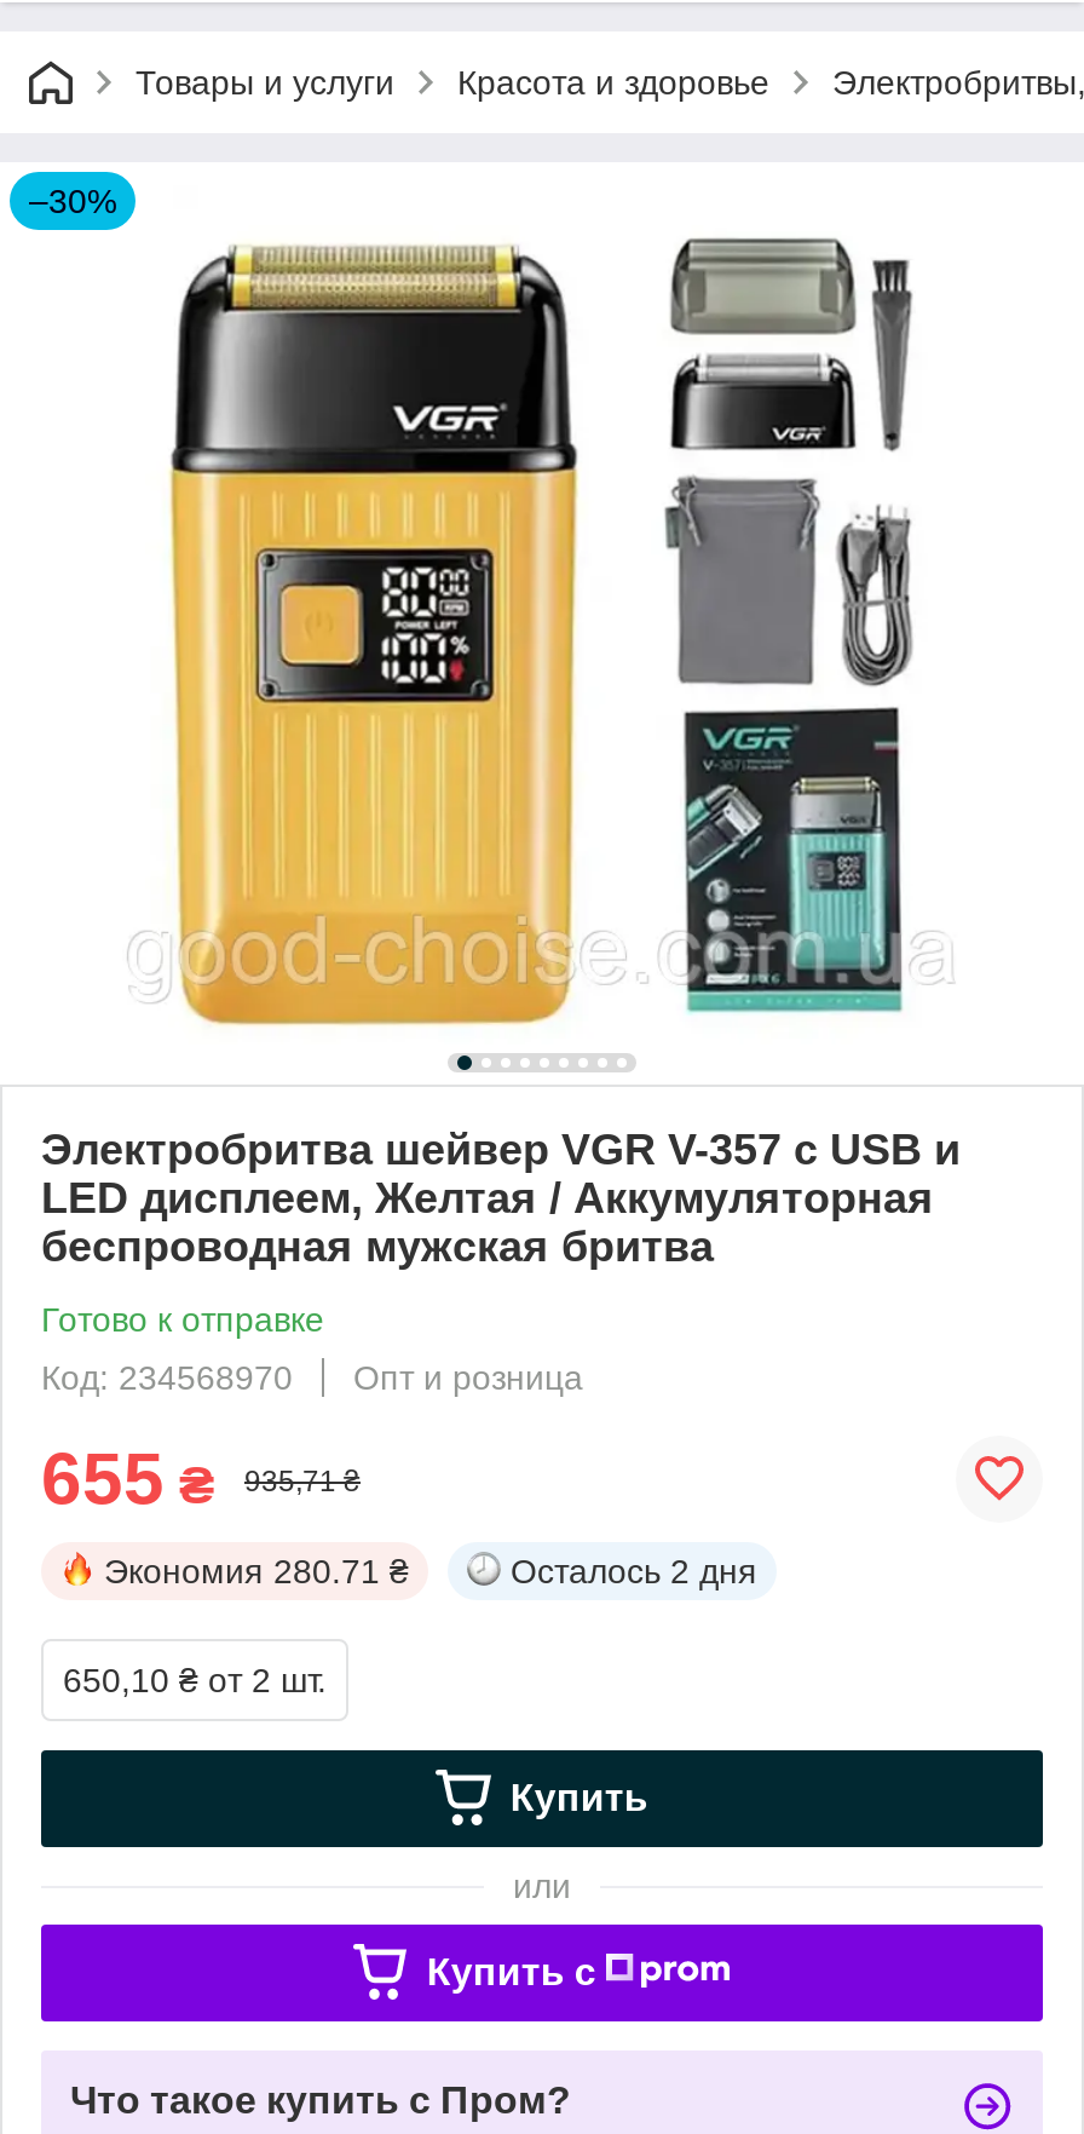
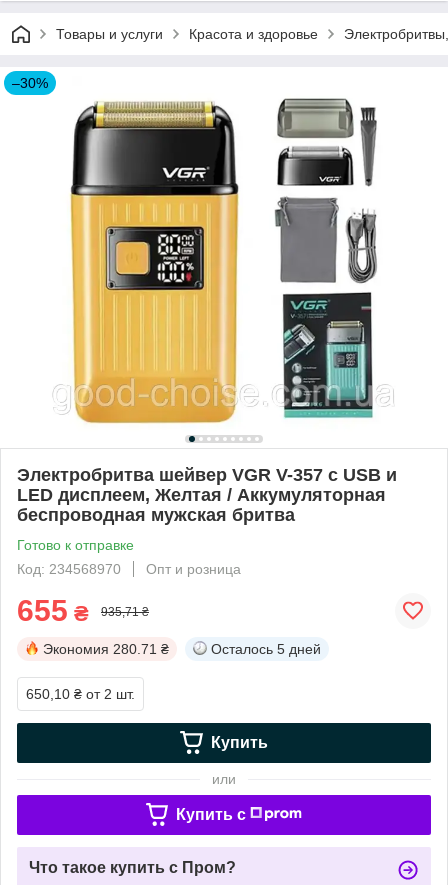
- Осталось 2 дня
+ Осталось 5 дней
